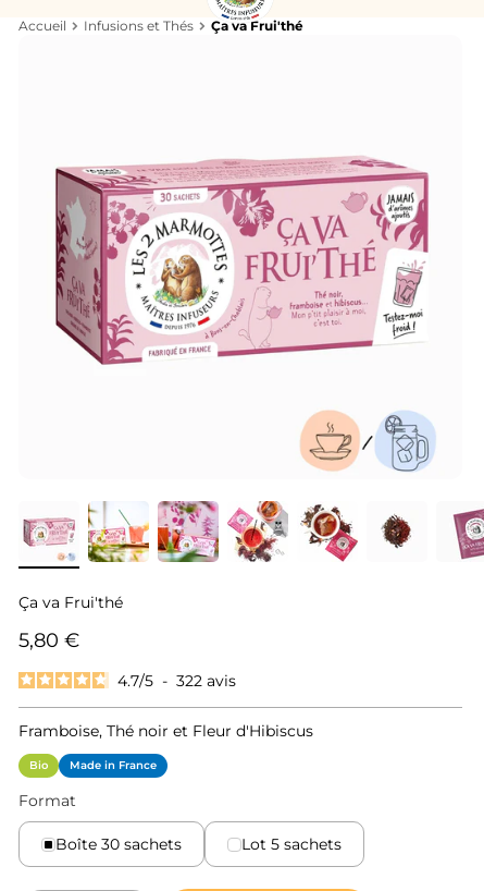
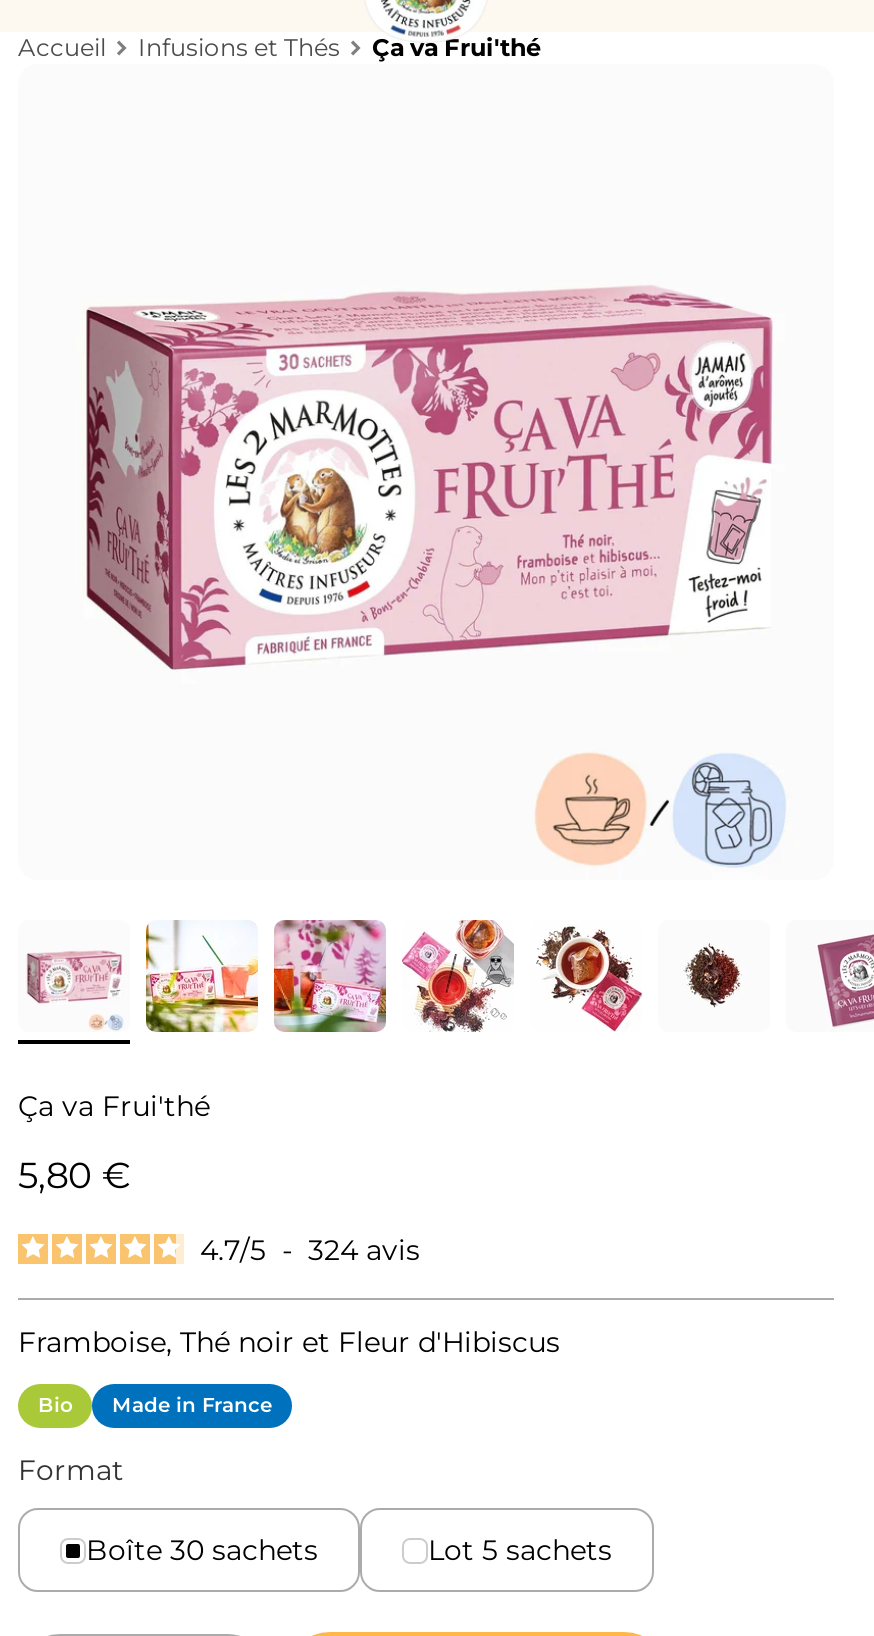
- 4.7/5 - 322 avis
+ 4.7/5 - 324 avis
